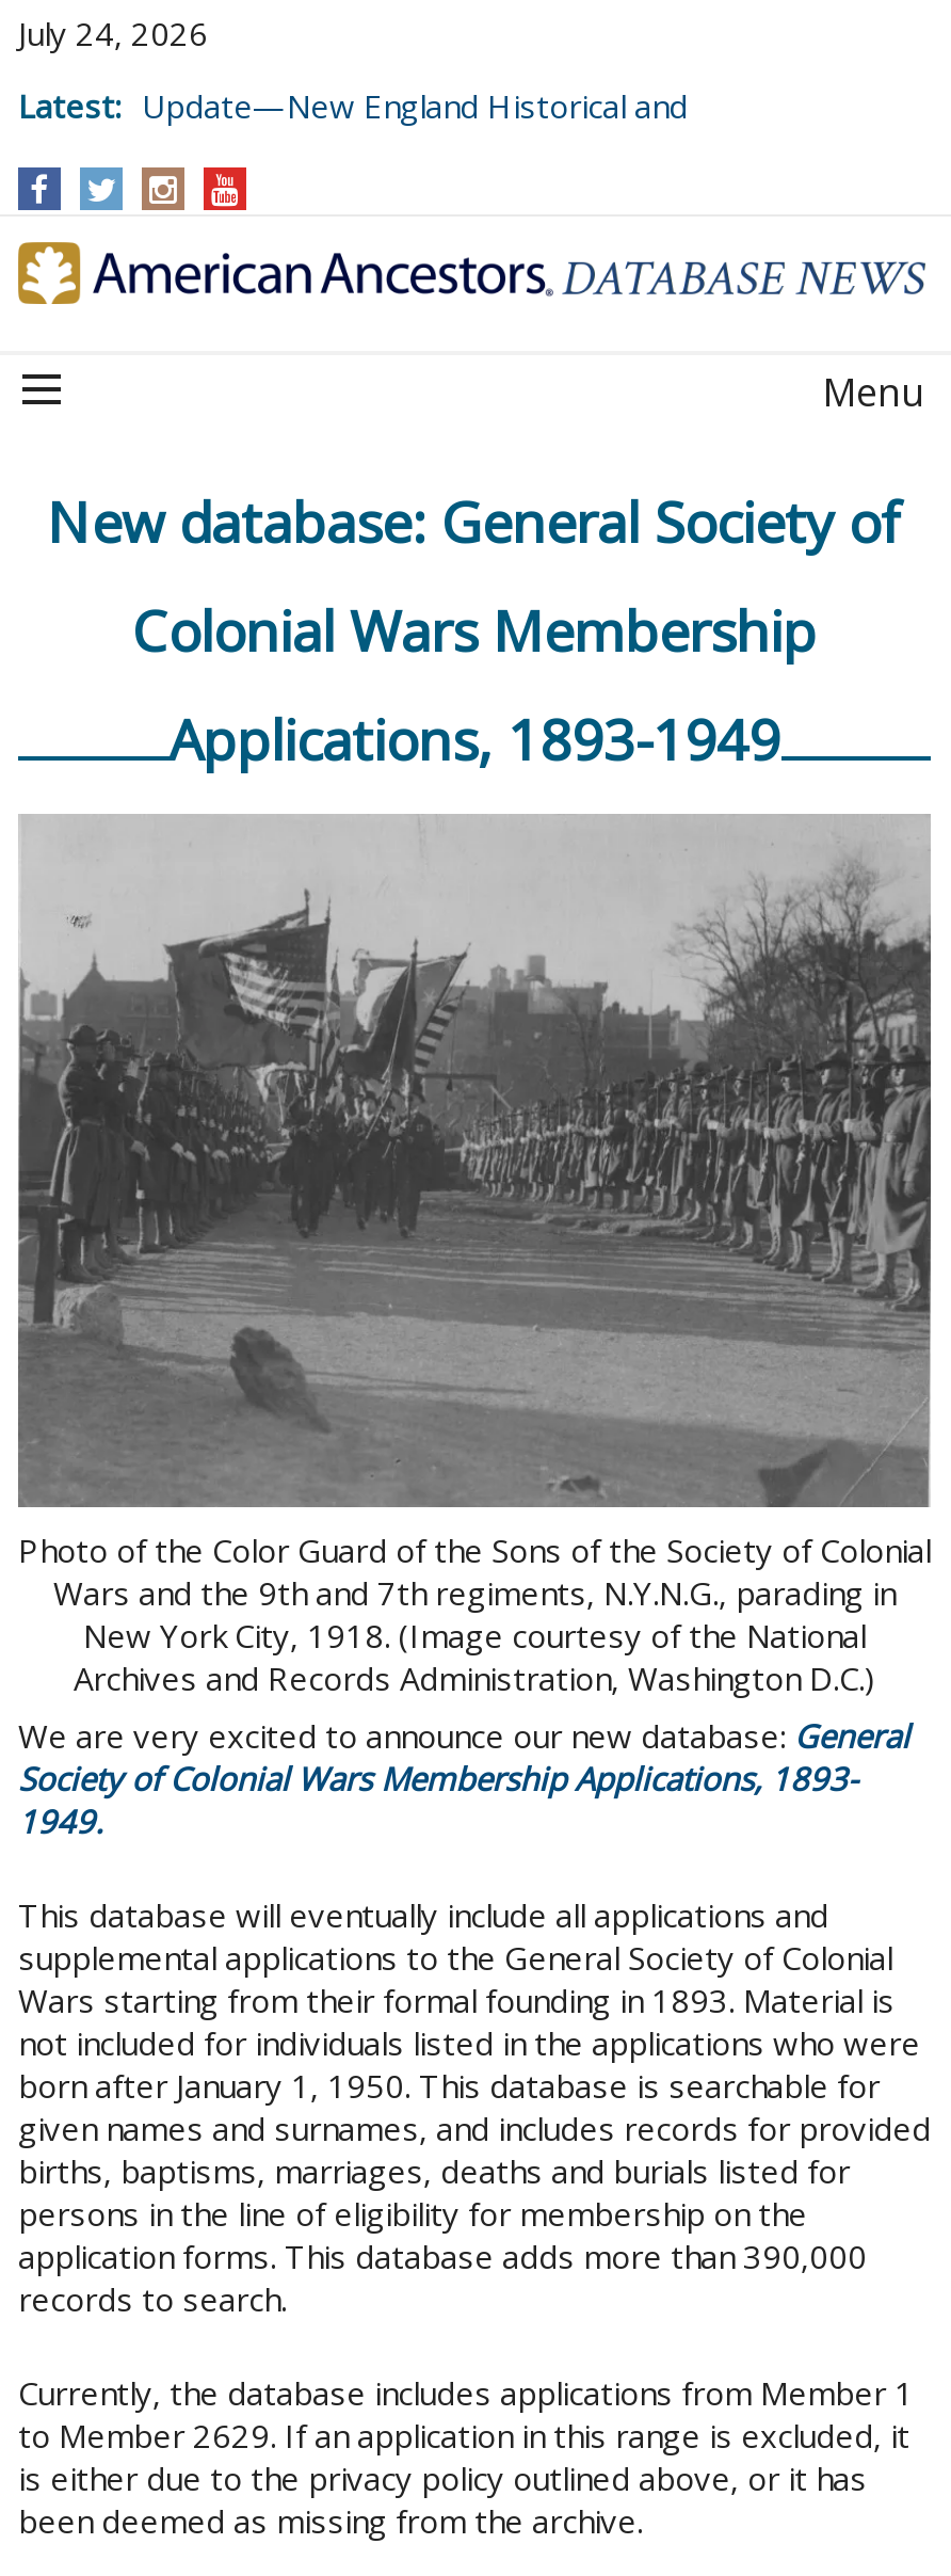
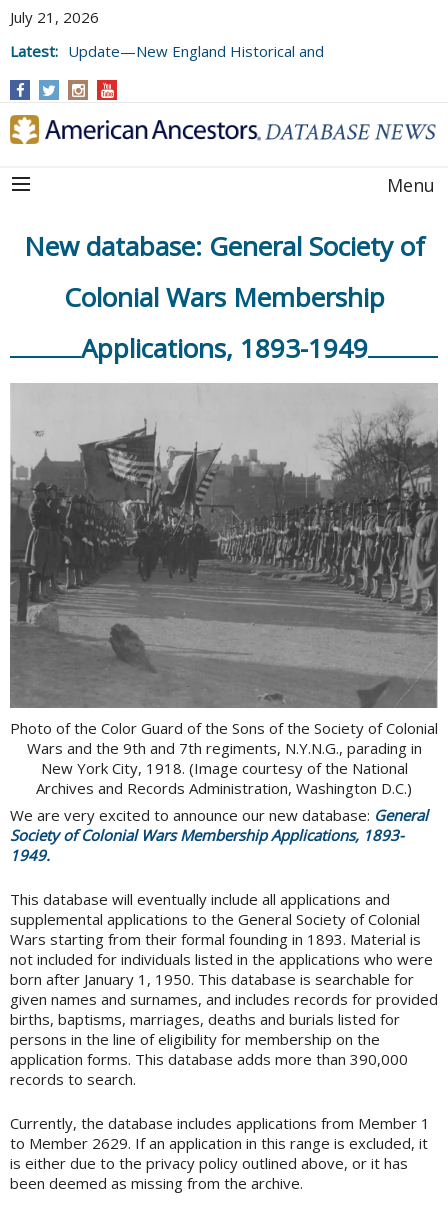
- July 24, 2026
+ July 21, 2026
